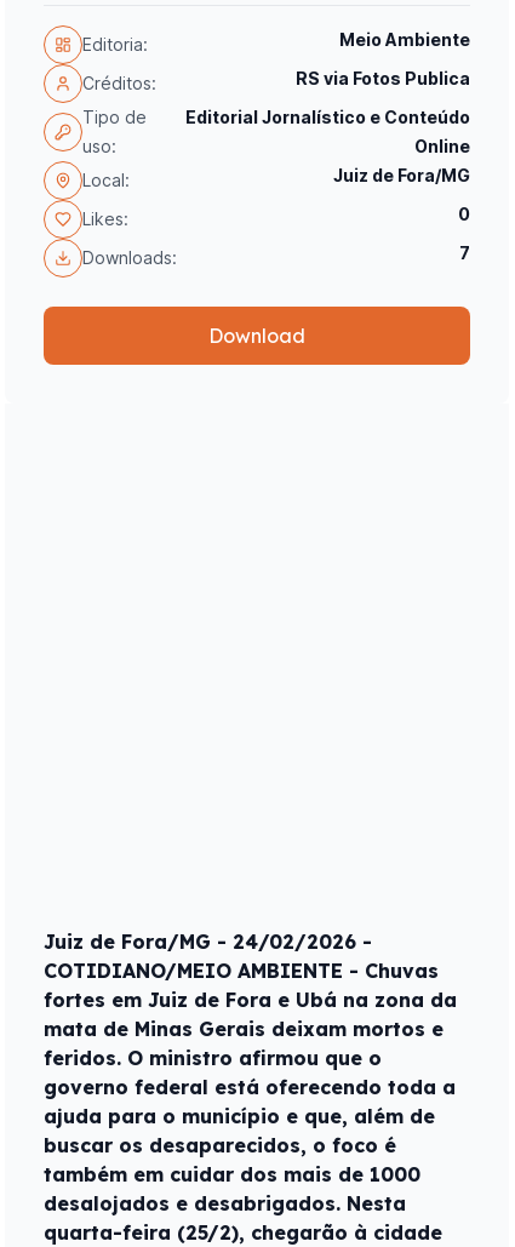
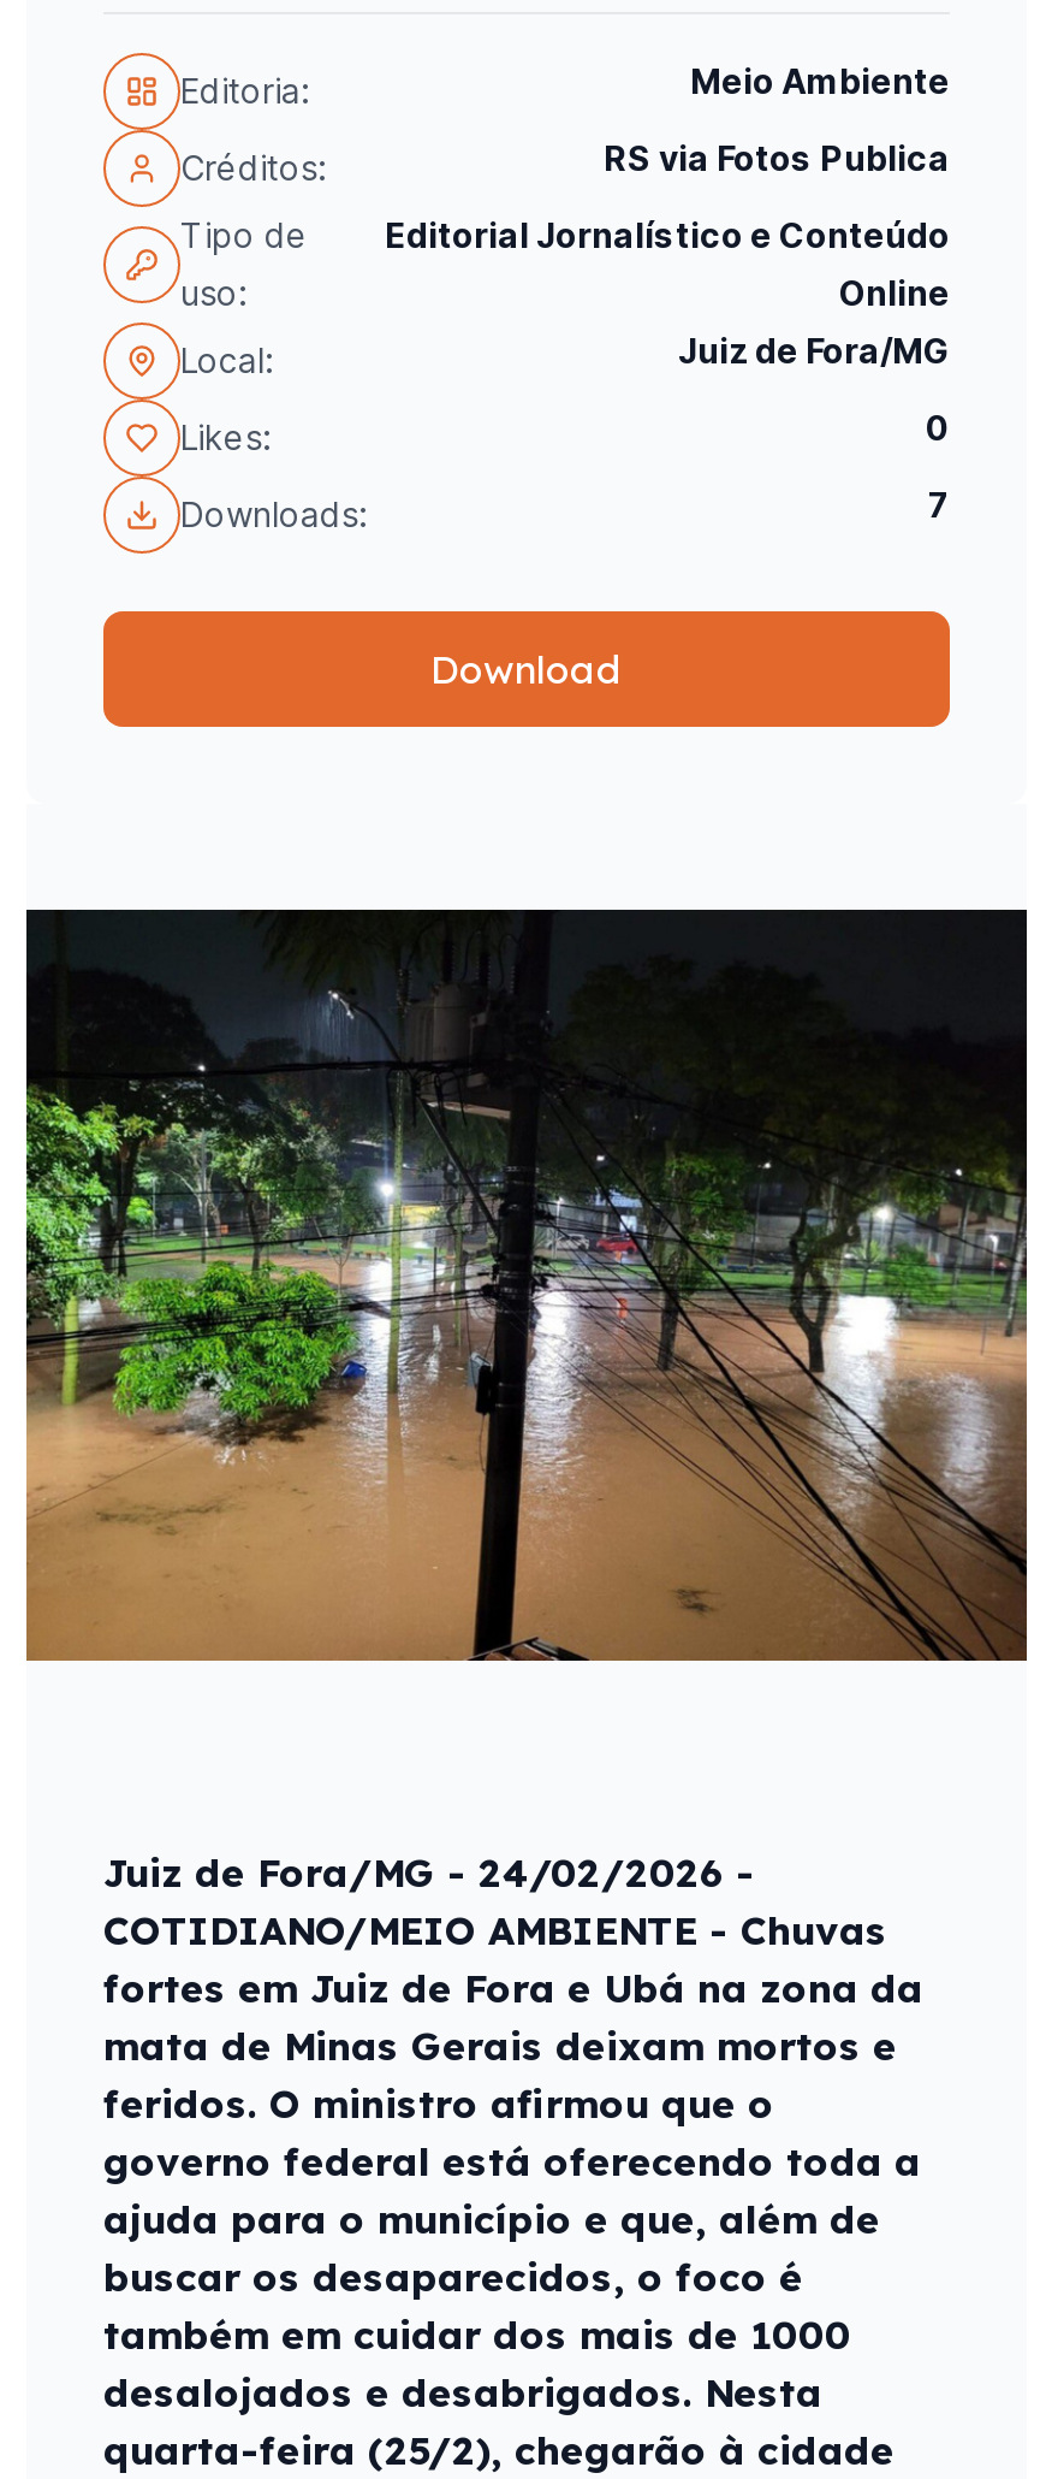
+ [image]
